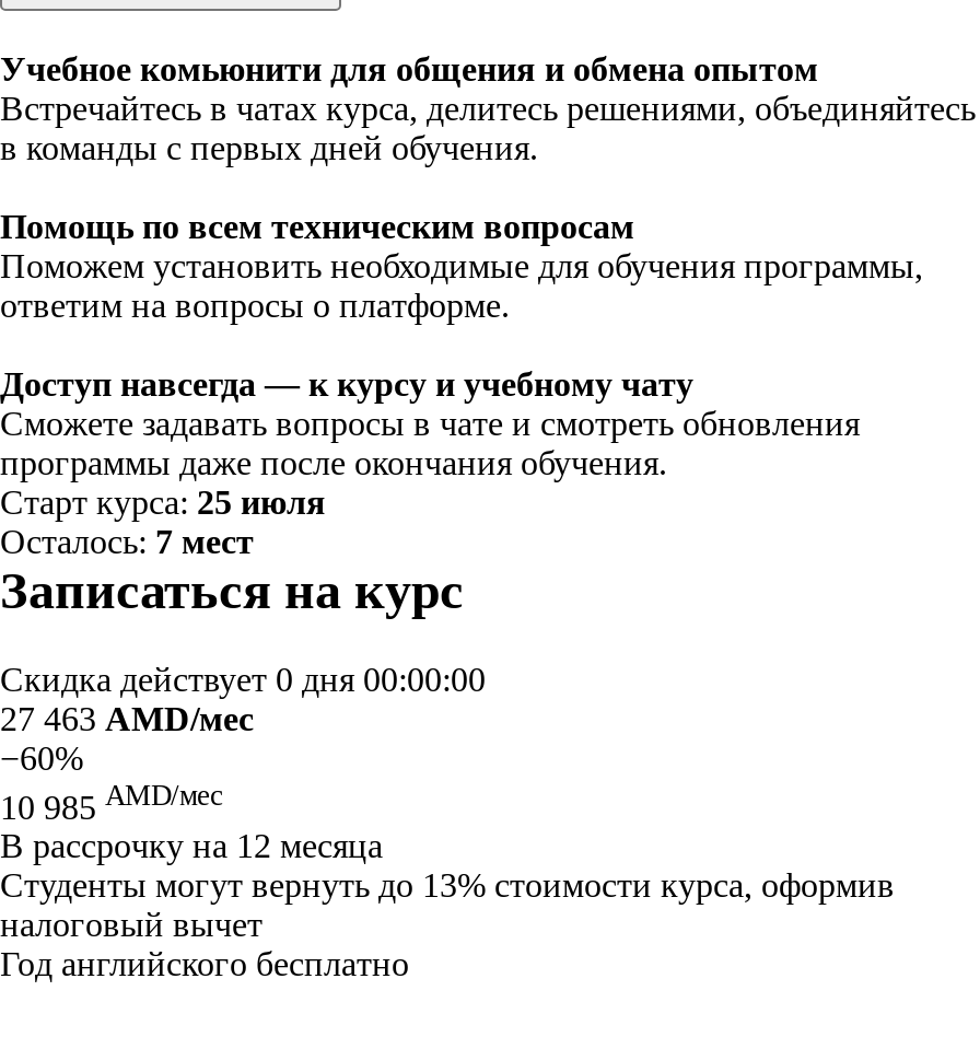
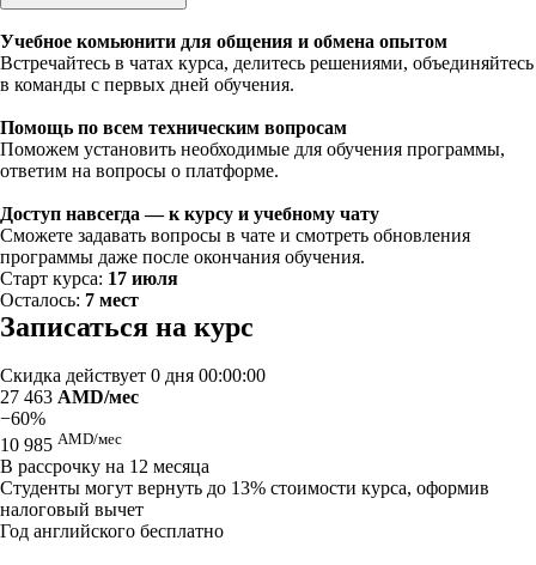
- Старт курса: 25 июля
+ Старт курса: 17 июля
